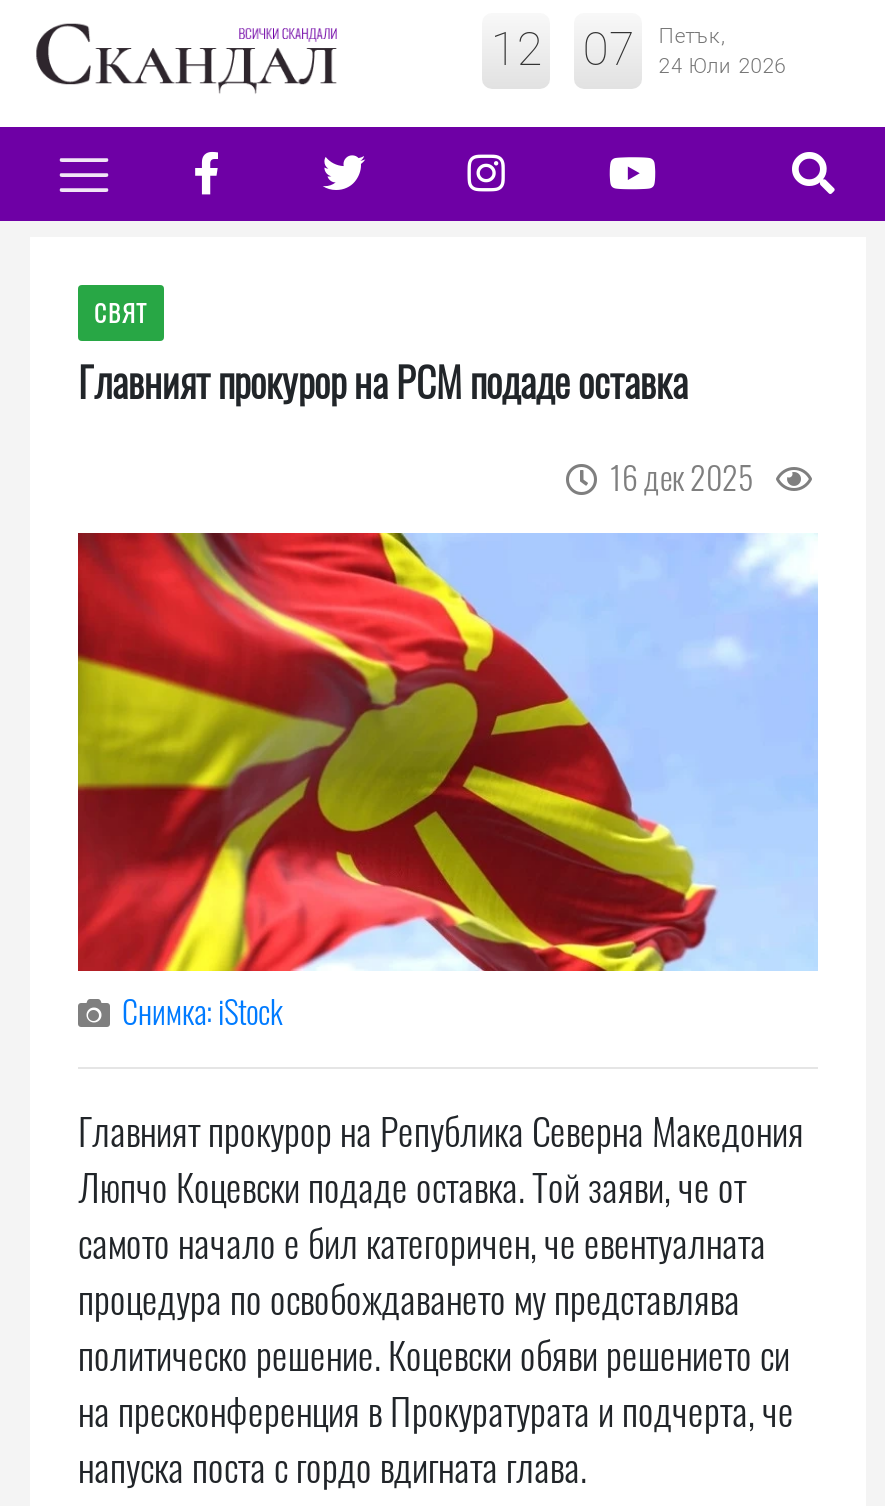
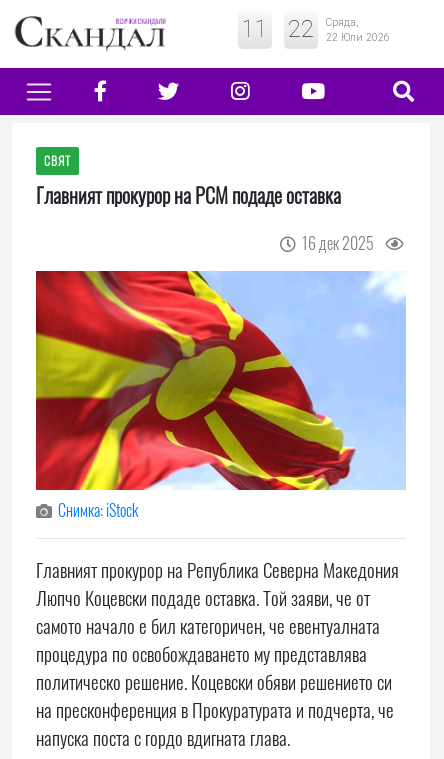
- 12 : 07
- Петък,
- 24 Юли 2026
+ 11 : 22
+ Сряда,
+ 22 Юли 2026
